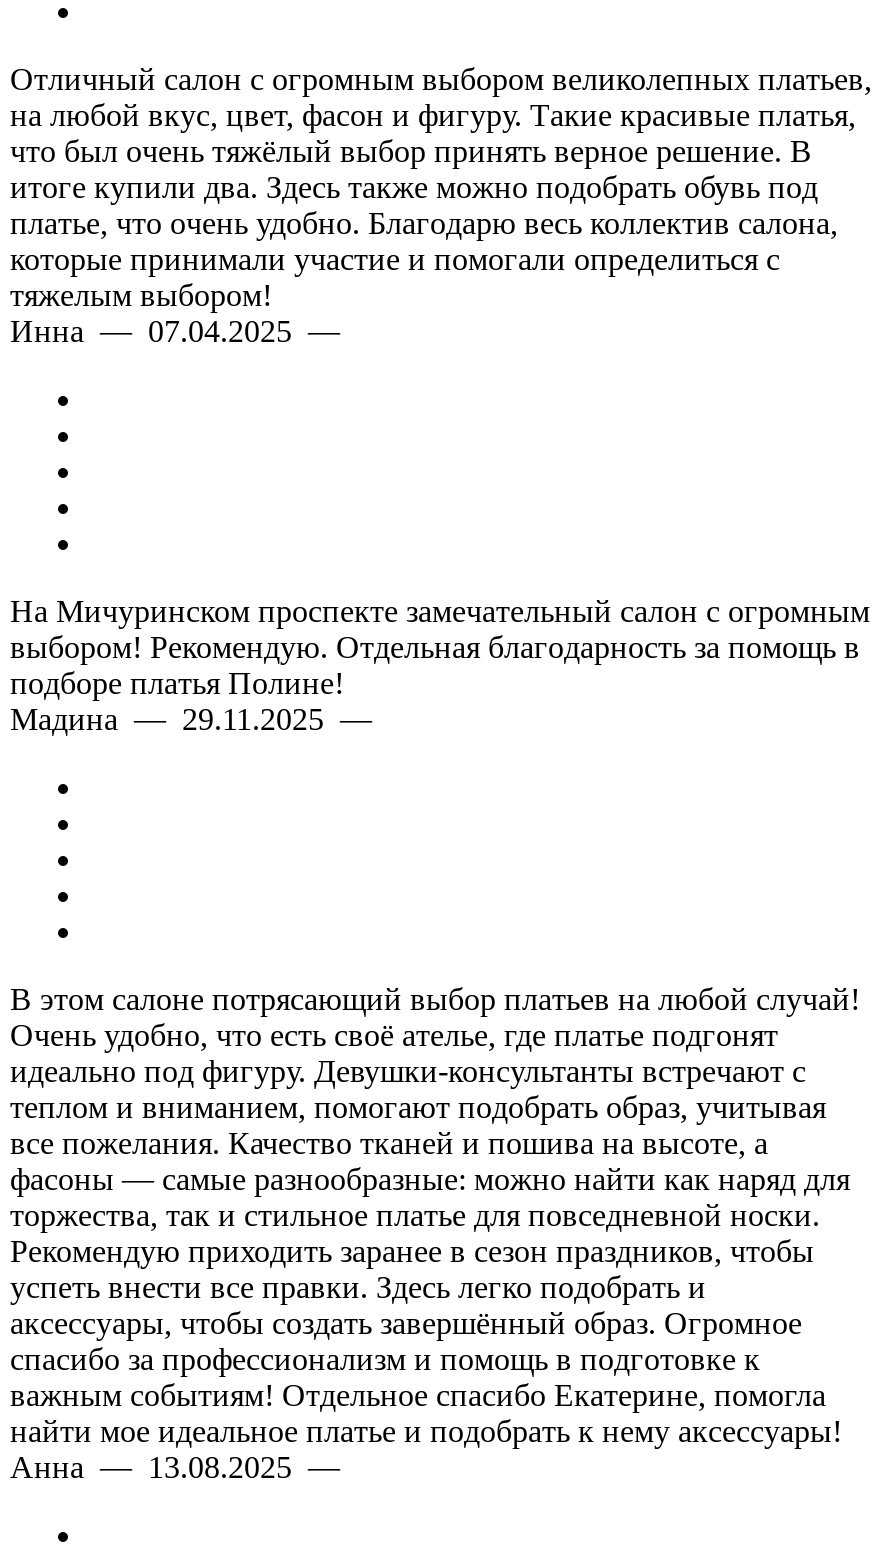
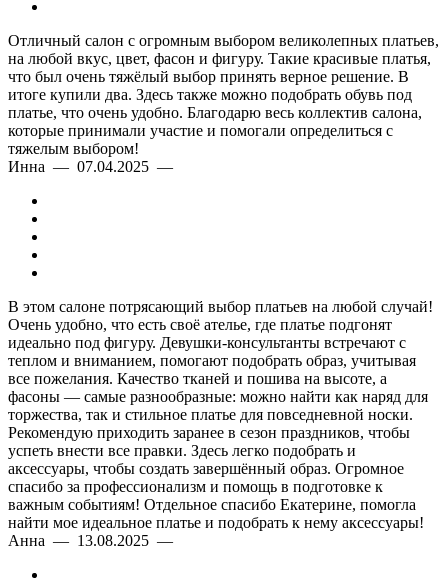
- На Мичуринском проспекте замечательный салон с огромным
- выбором! Рекомендую. Отдельная благодарность за помощь в
- подборе платья Полине!
- Мадина — 29.11.2025 —
